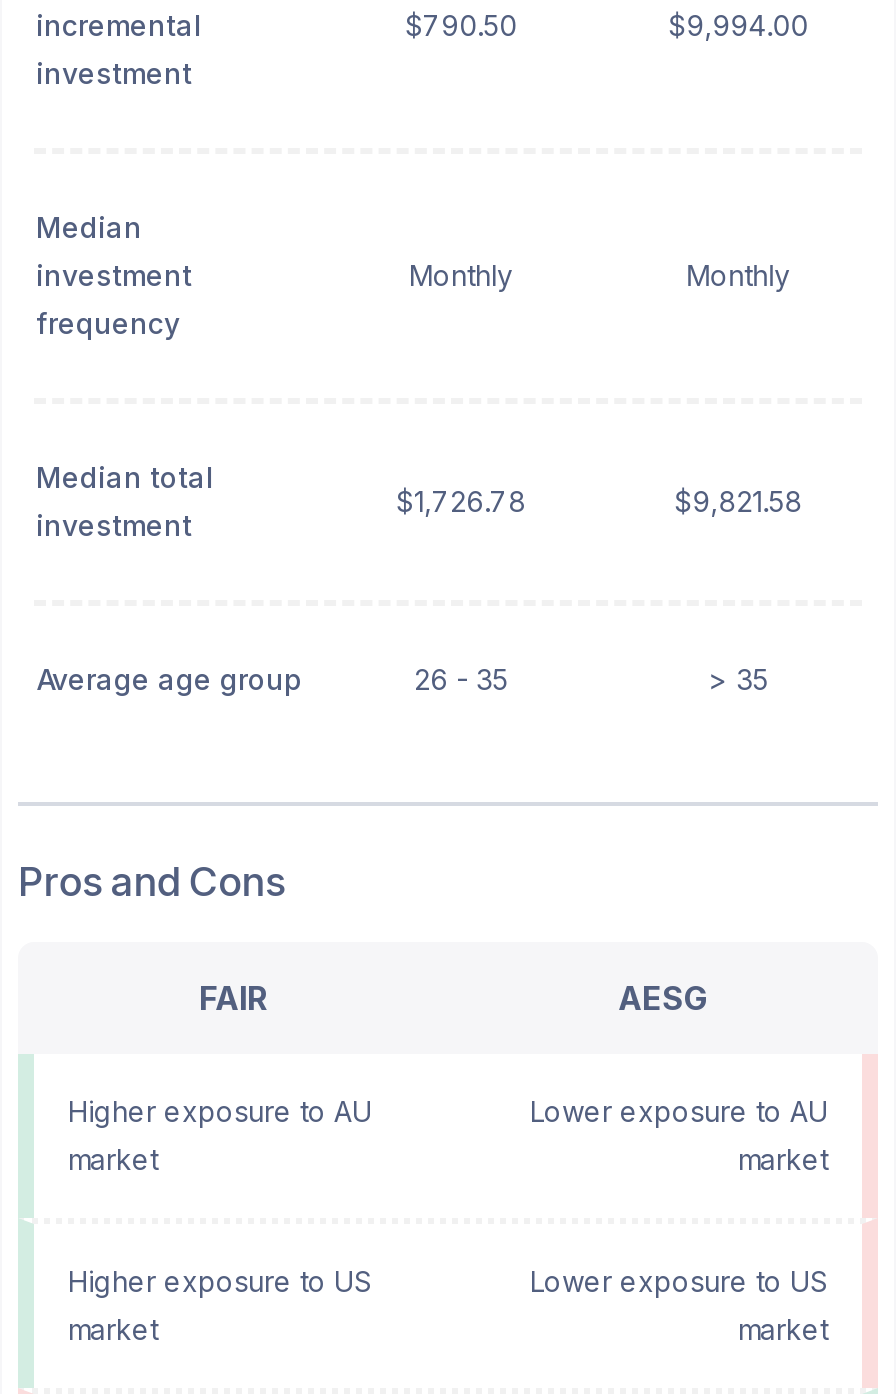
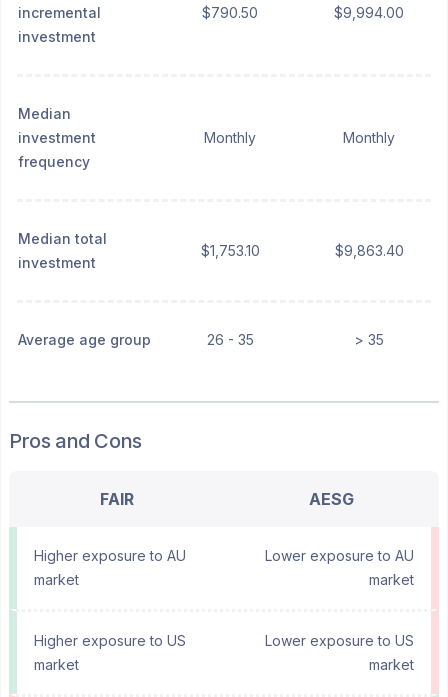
- $1,726.78
+ $1,753.10

- $9,821.58
+ $9,863.40
